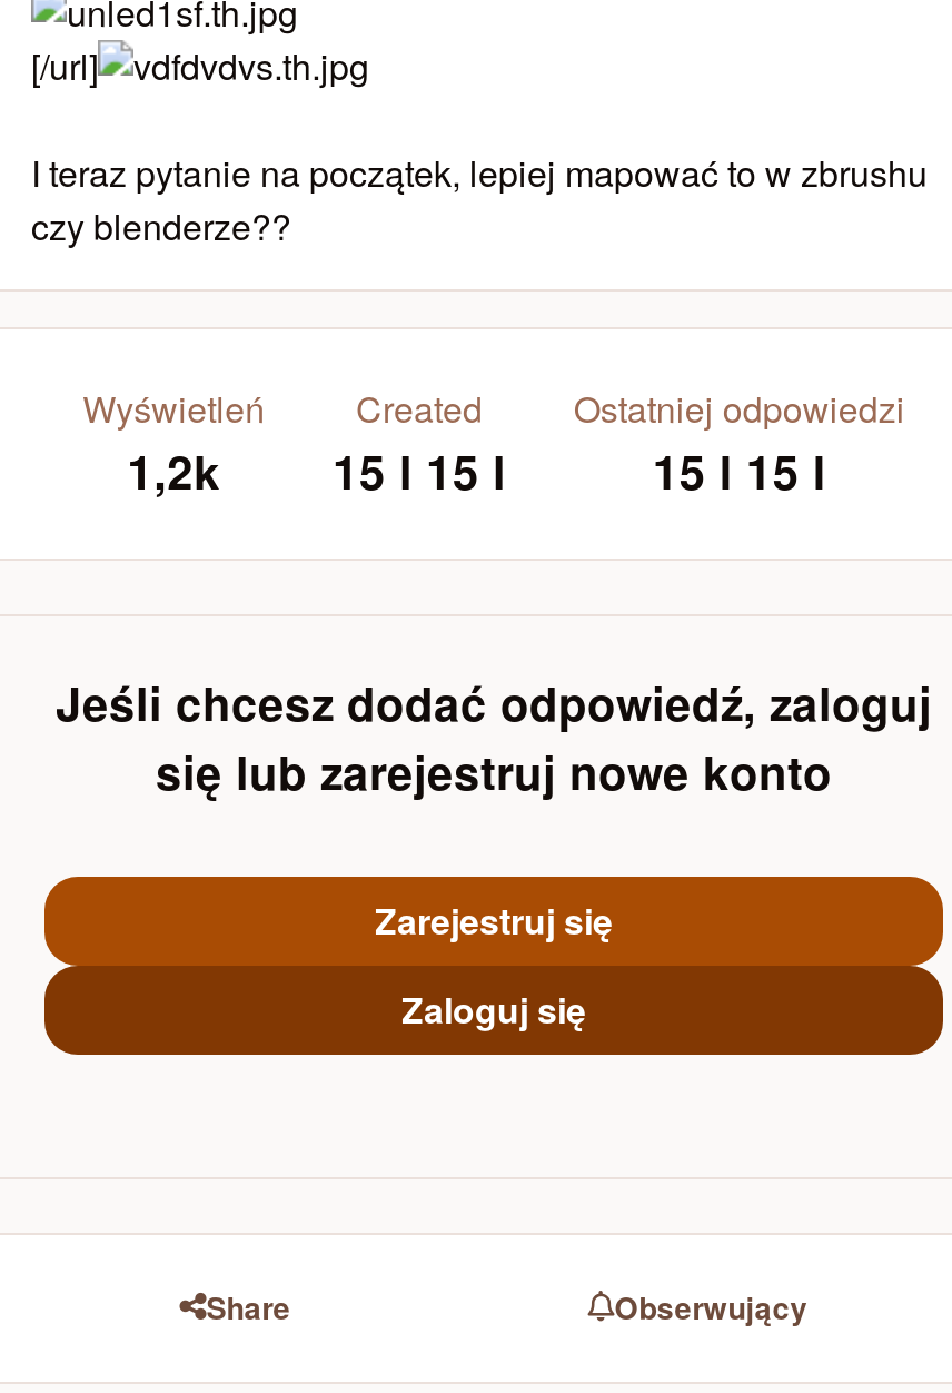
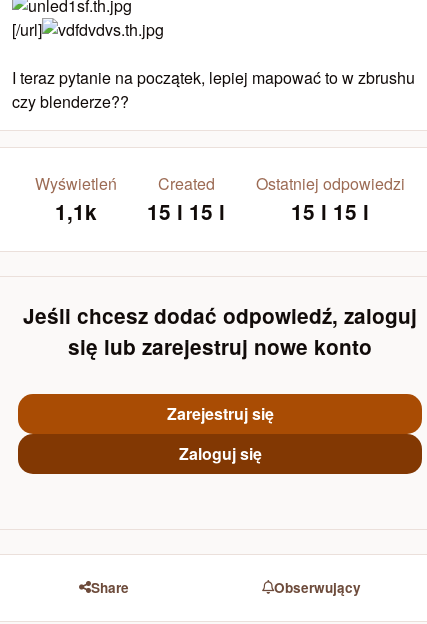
- 1,2k
+ 1,1k
